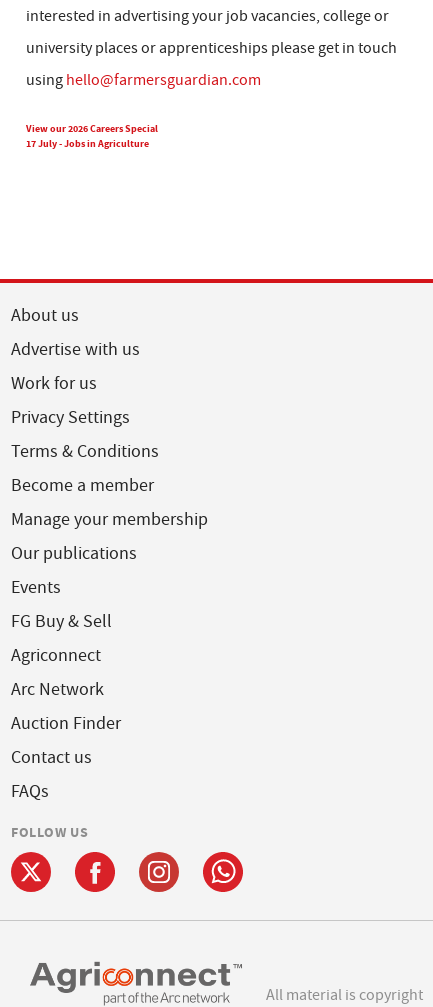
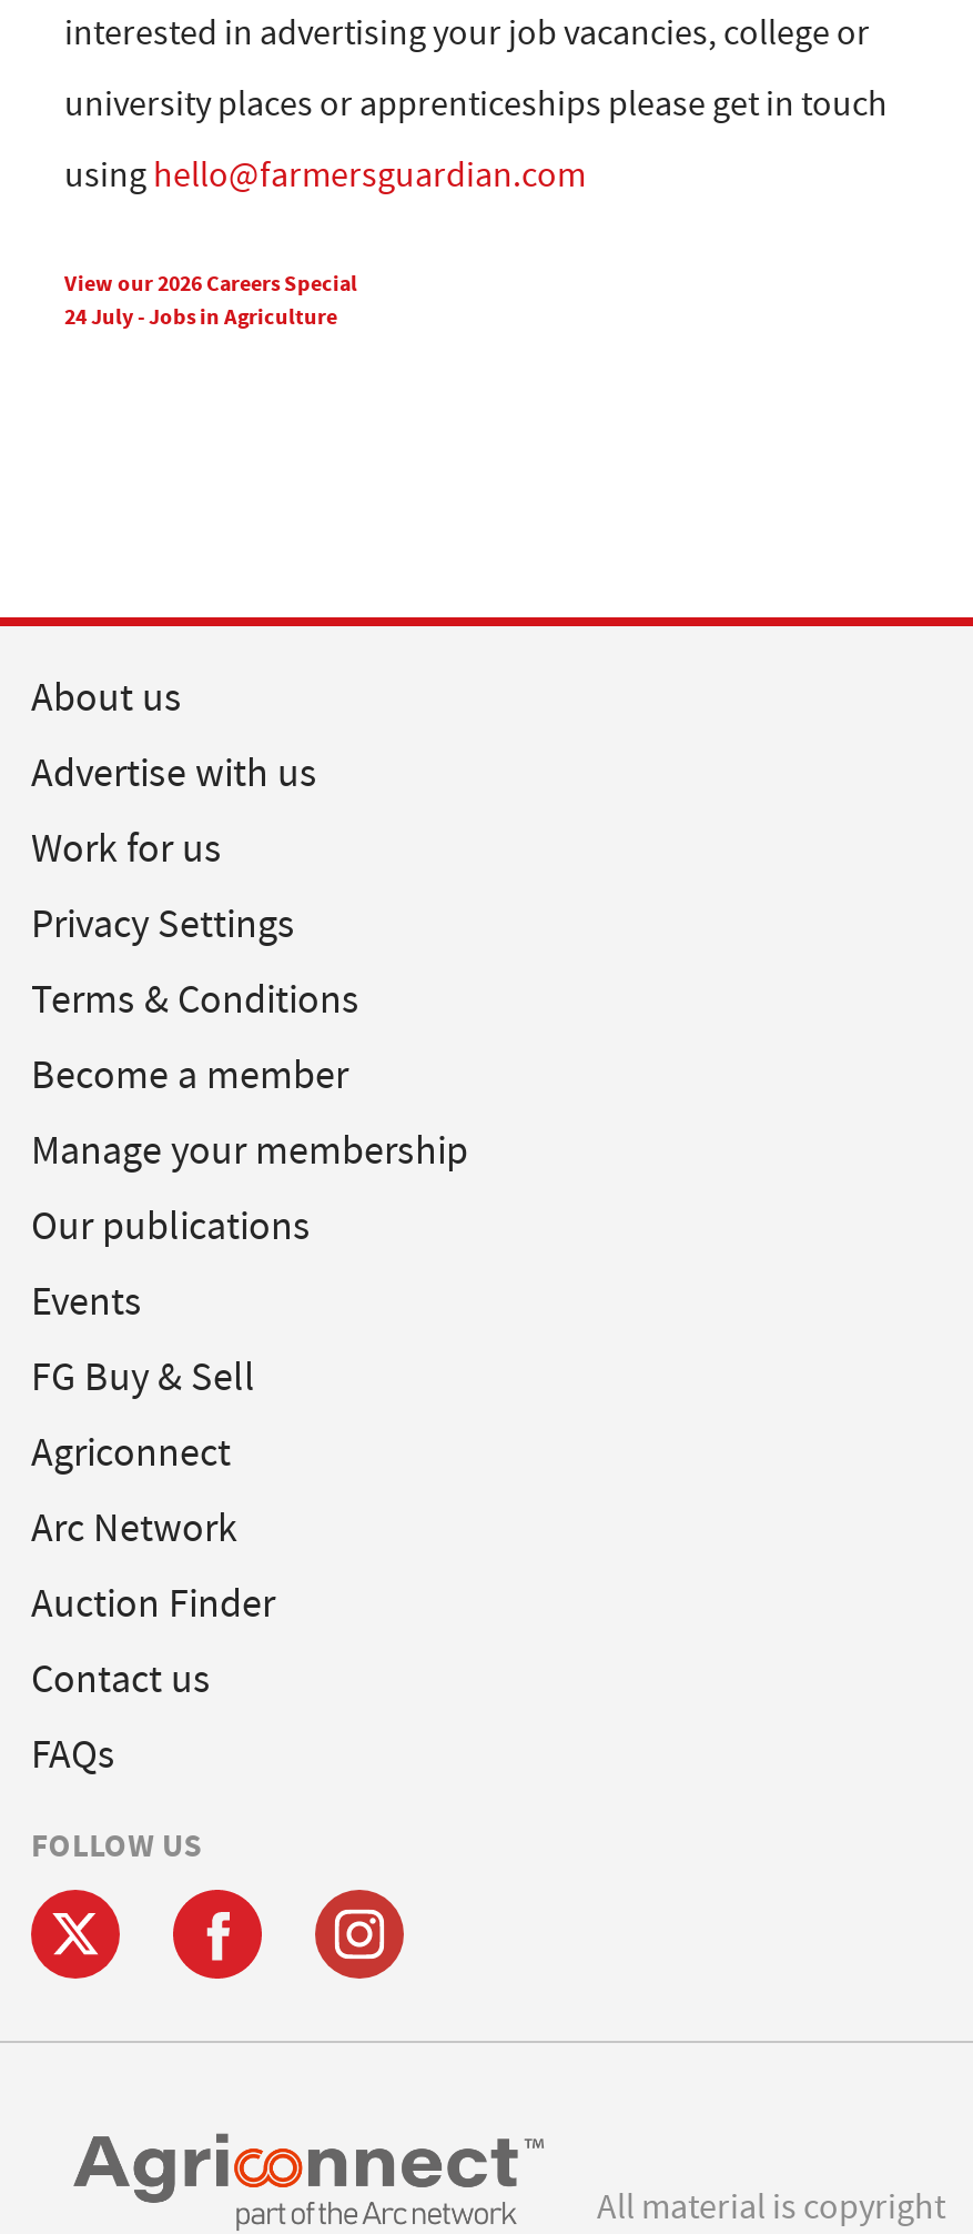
- 17 July - Jobs in Agriculture
+ 24 July - Jobs in Agriculture

- [image]
